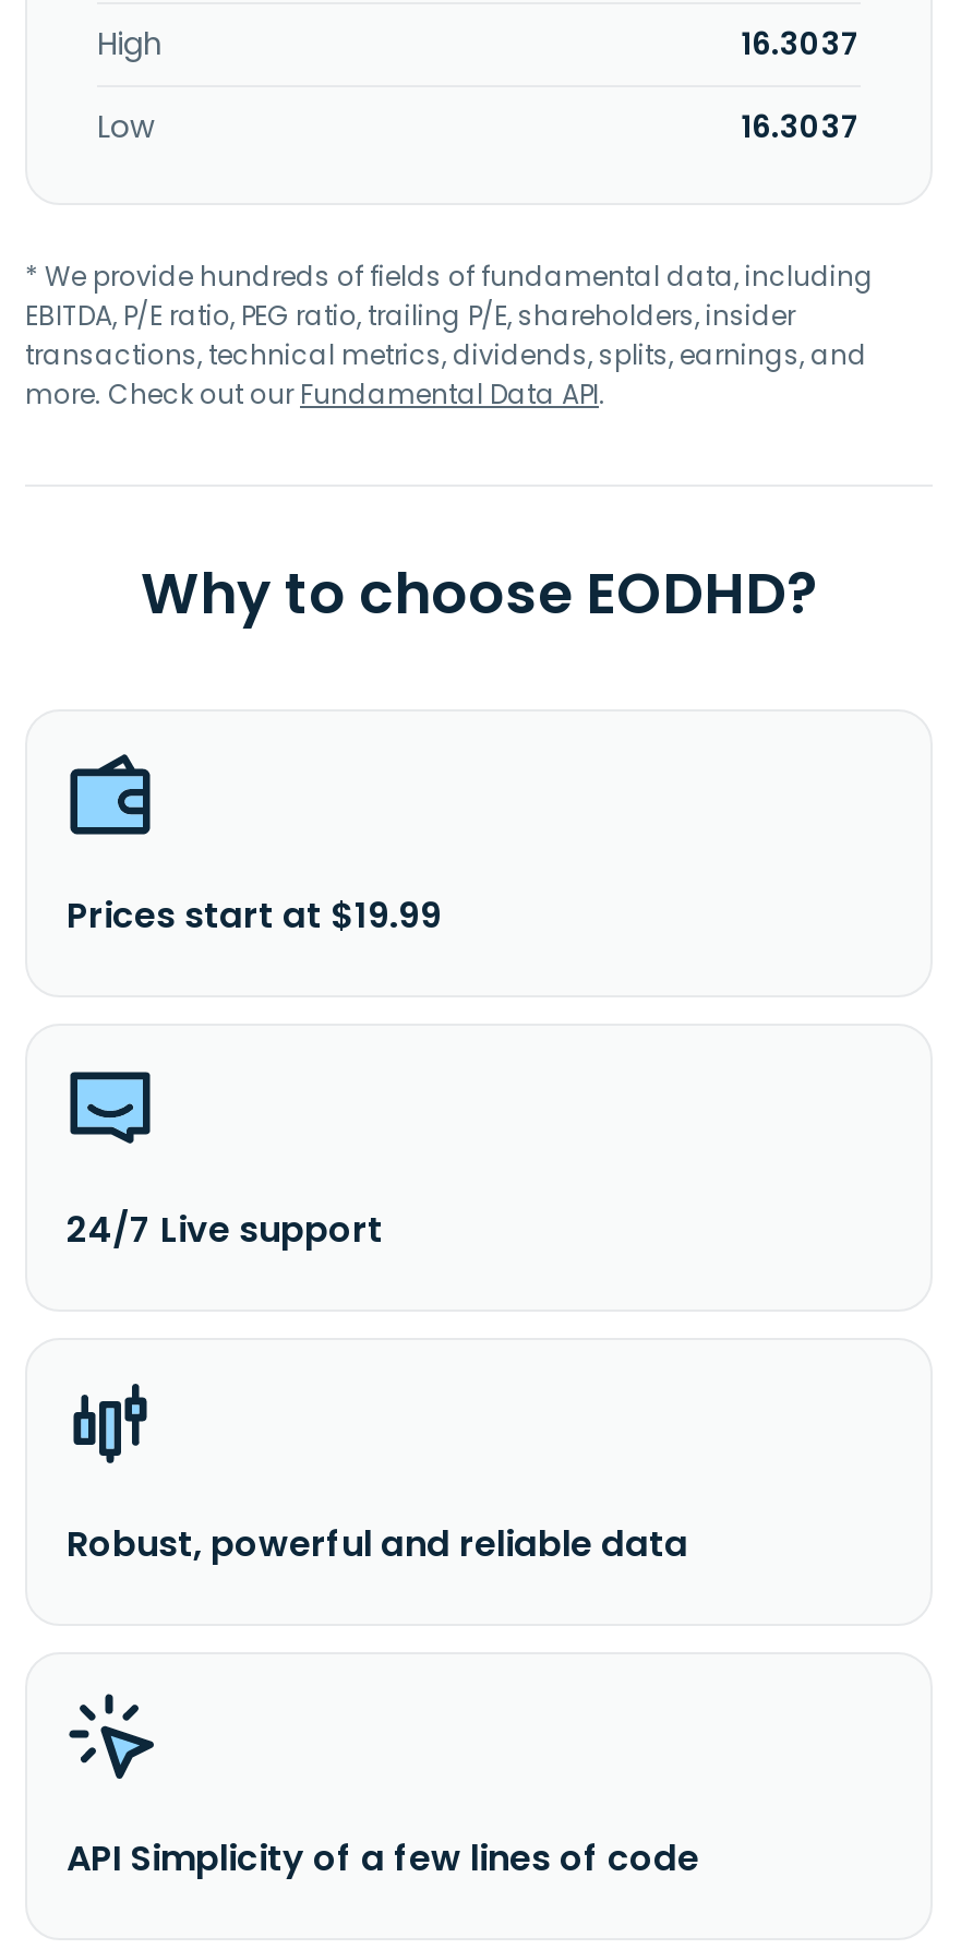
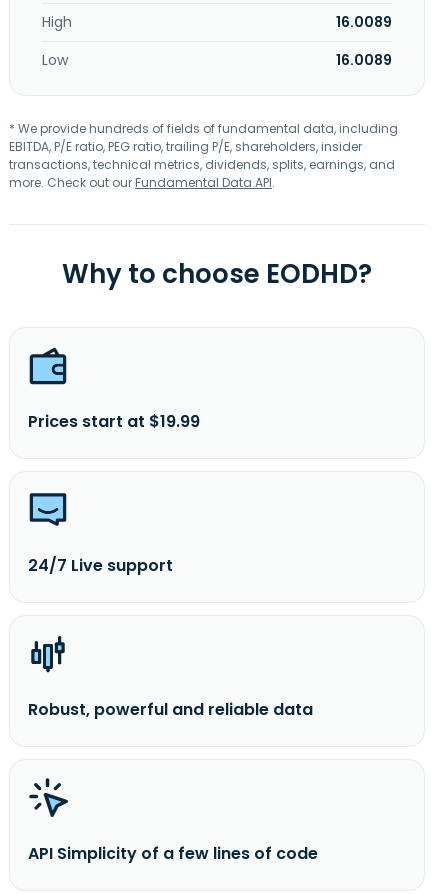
- 16.3037
+ 16.0089

- 16.3037
+ 16.0089
